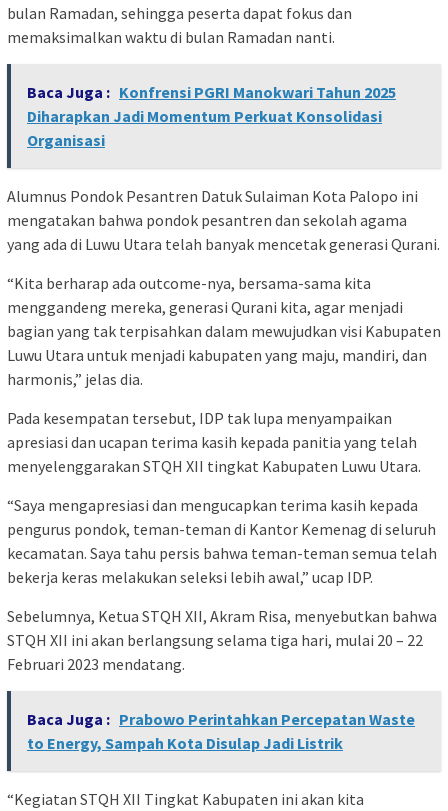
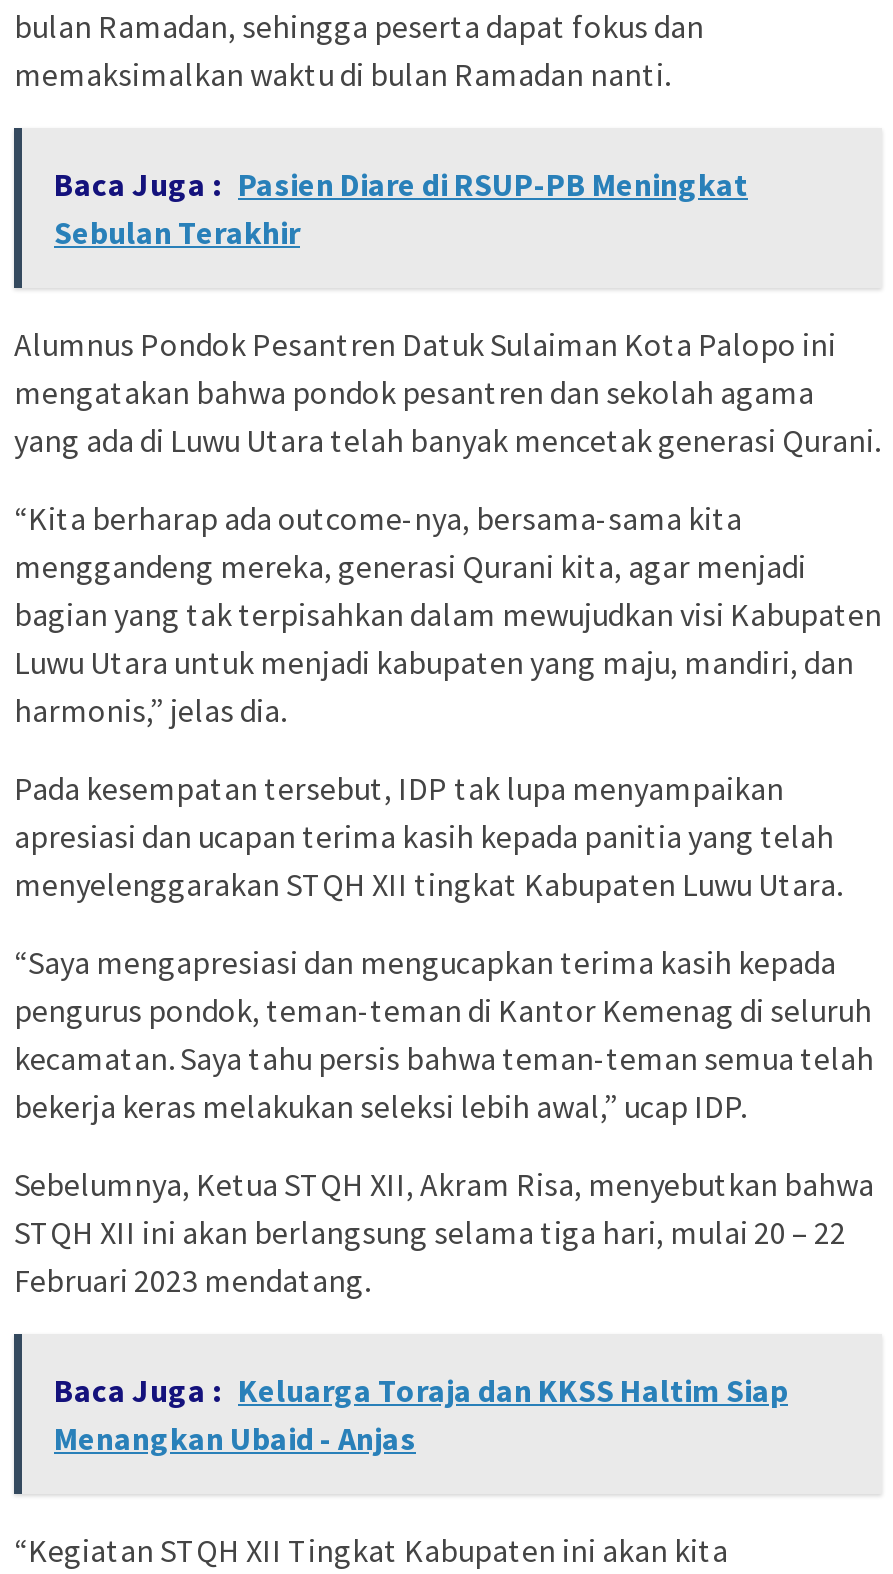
- Baca Juga : Konfrensi PGRI Manokwari Tahun 2025
- Diharapkan Jadi Momentum Perkuat Konsolidasi
- Organisasi
+ Baca Juga : Pasien Diare di RSUP-PB Meningkat
+ Sebulan Terakhir

- Baca Juga : Prabowo Perintahkan Percepatan Waste
- to Energy, Sampah Kota Disulap Jadi Listrik
+ Baca Juga : Keluarga Toraja dan KKSS Haltim Siap
+ Menangkan Ubaid - Anjas
